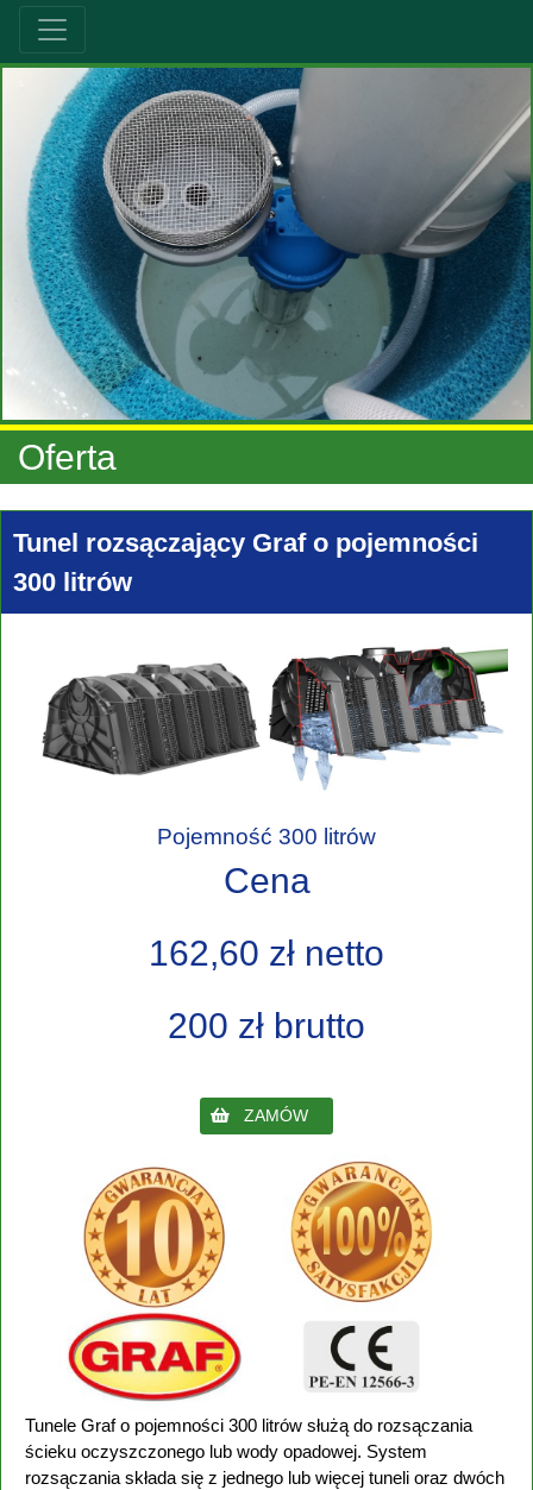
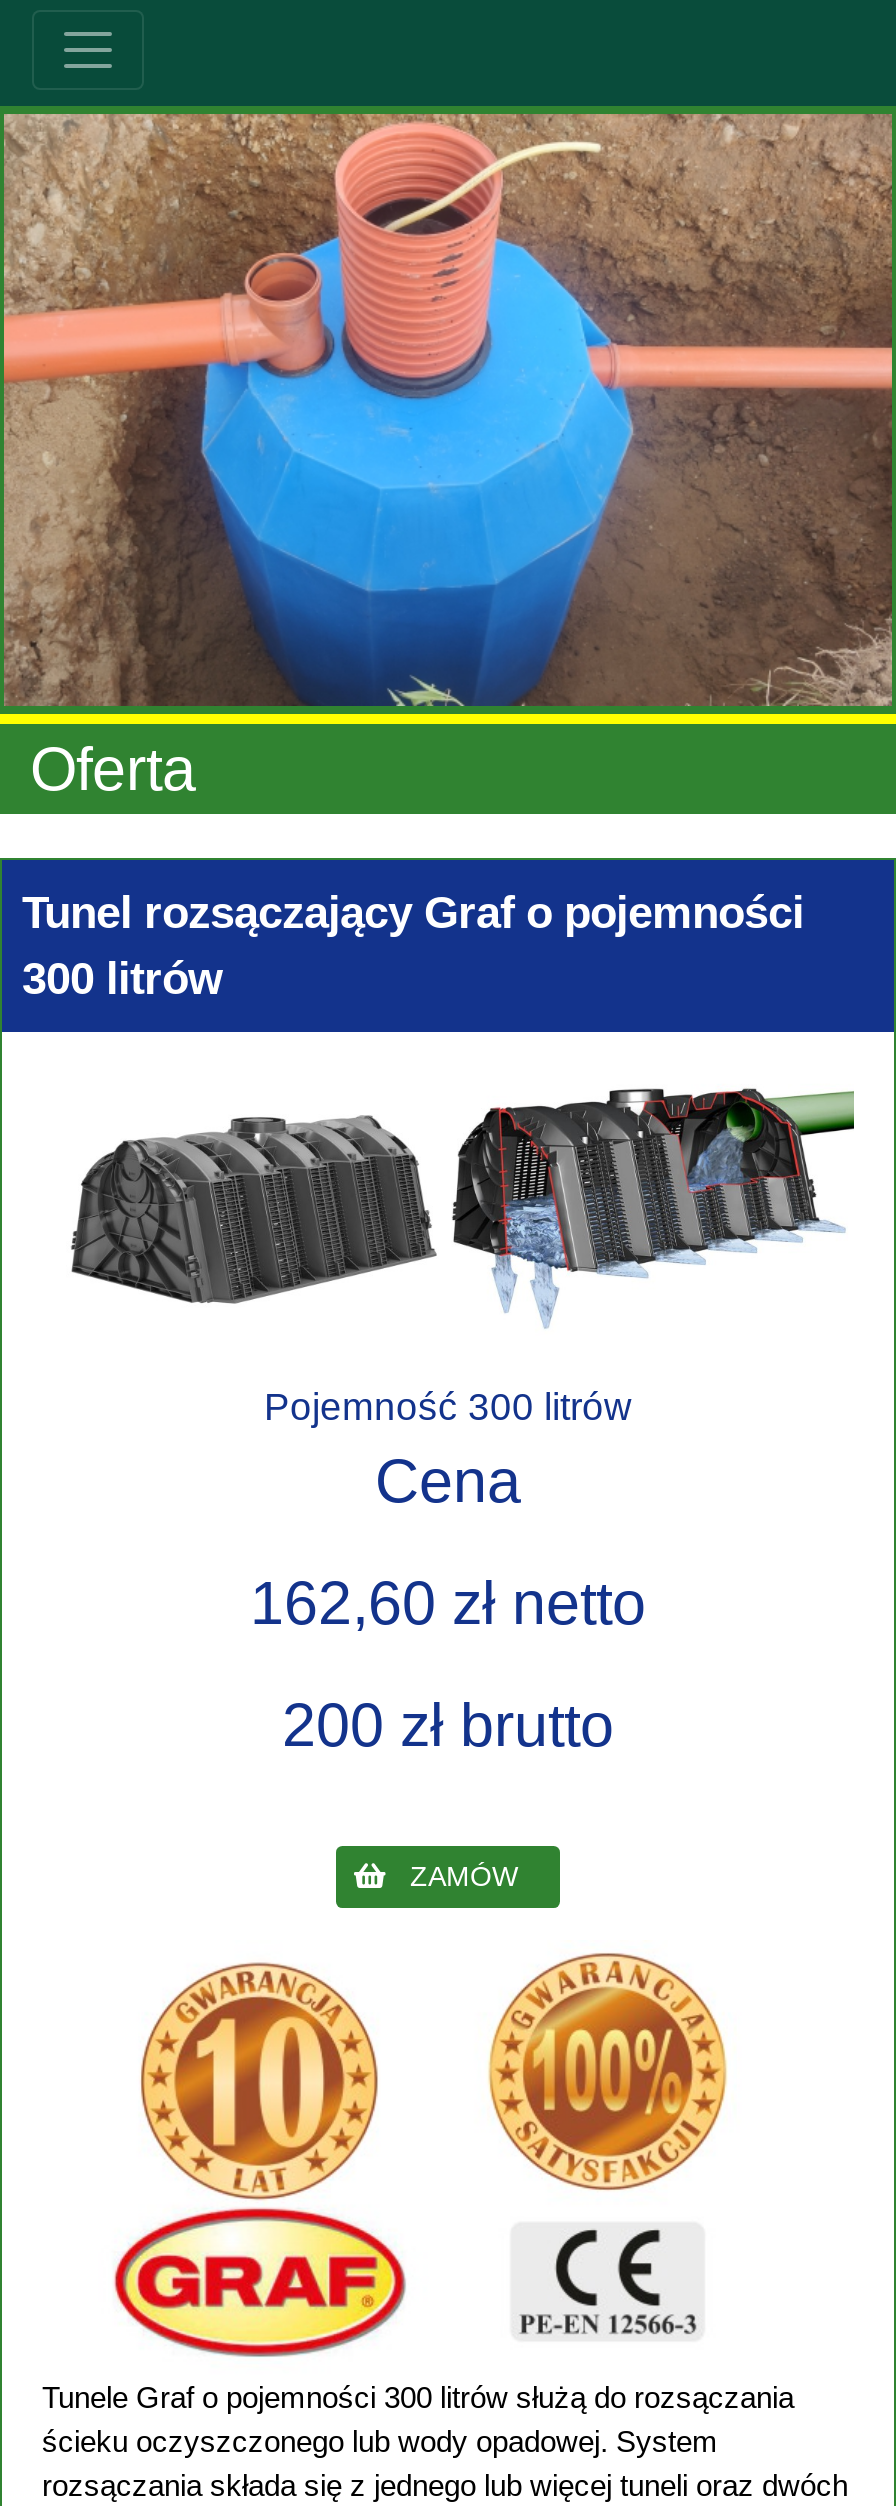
- [image]
+ [image]
